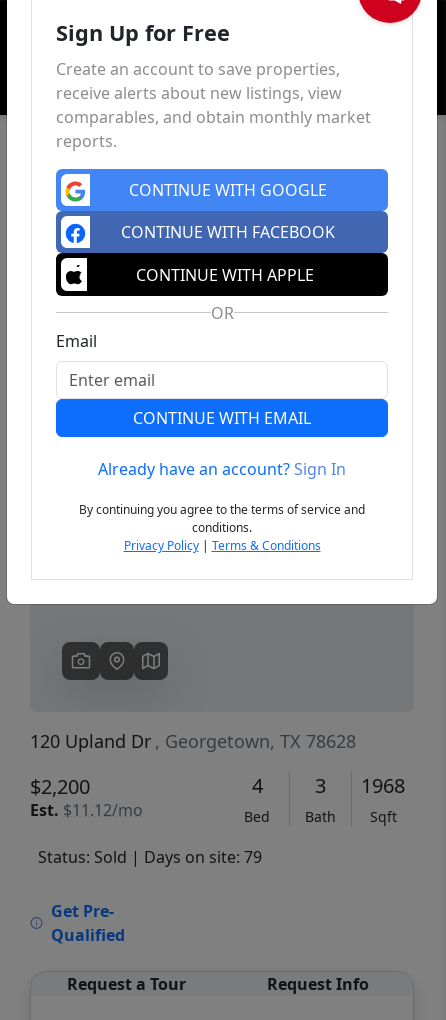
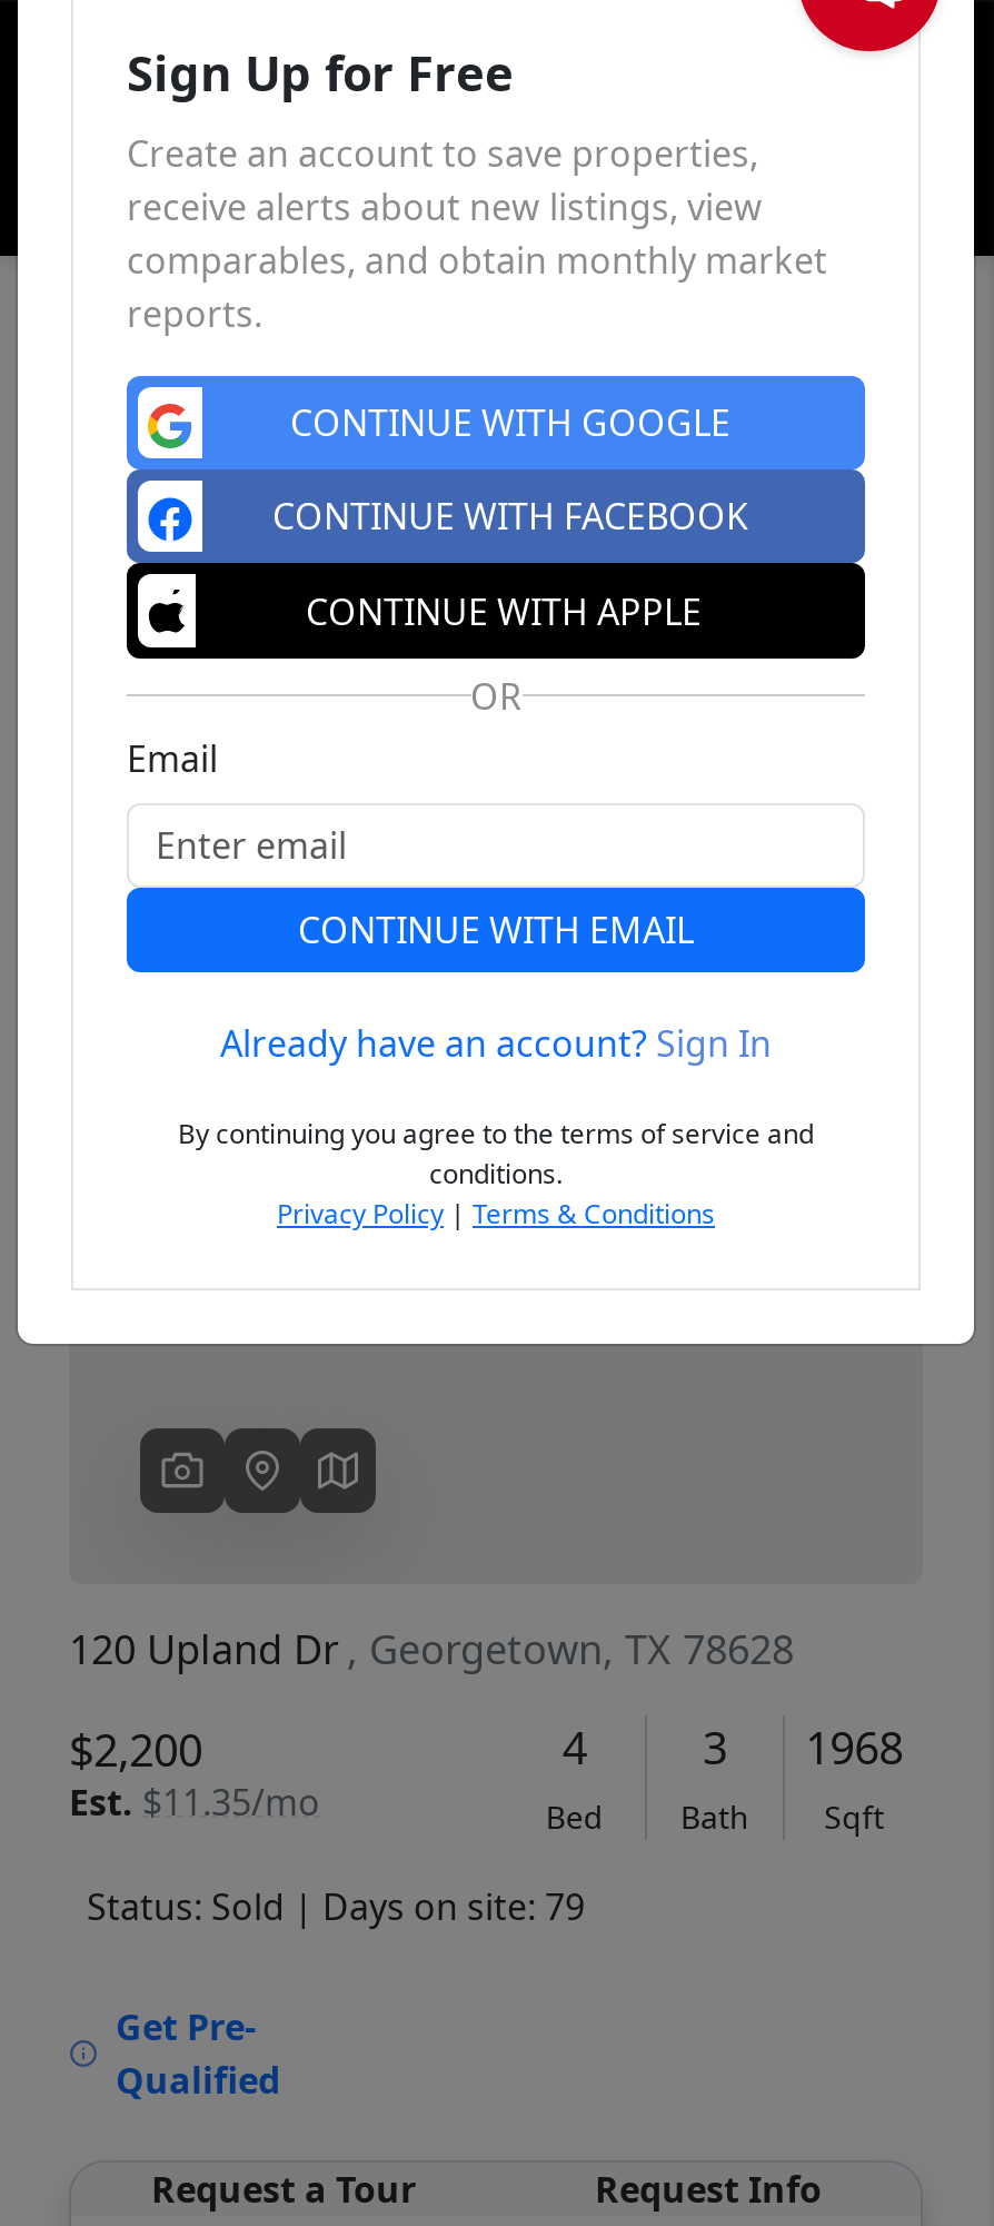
- Est. $11.12/mo
+ Est. $11.35/mo
